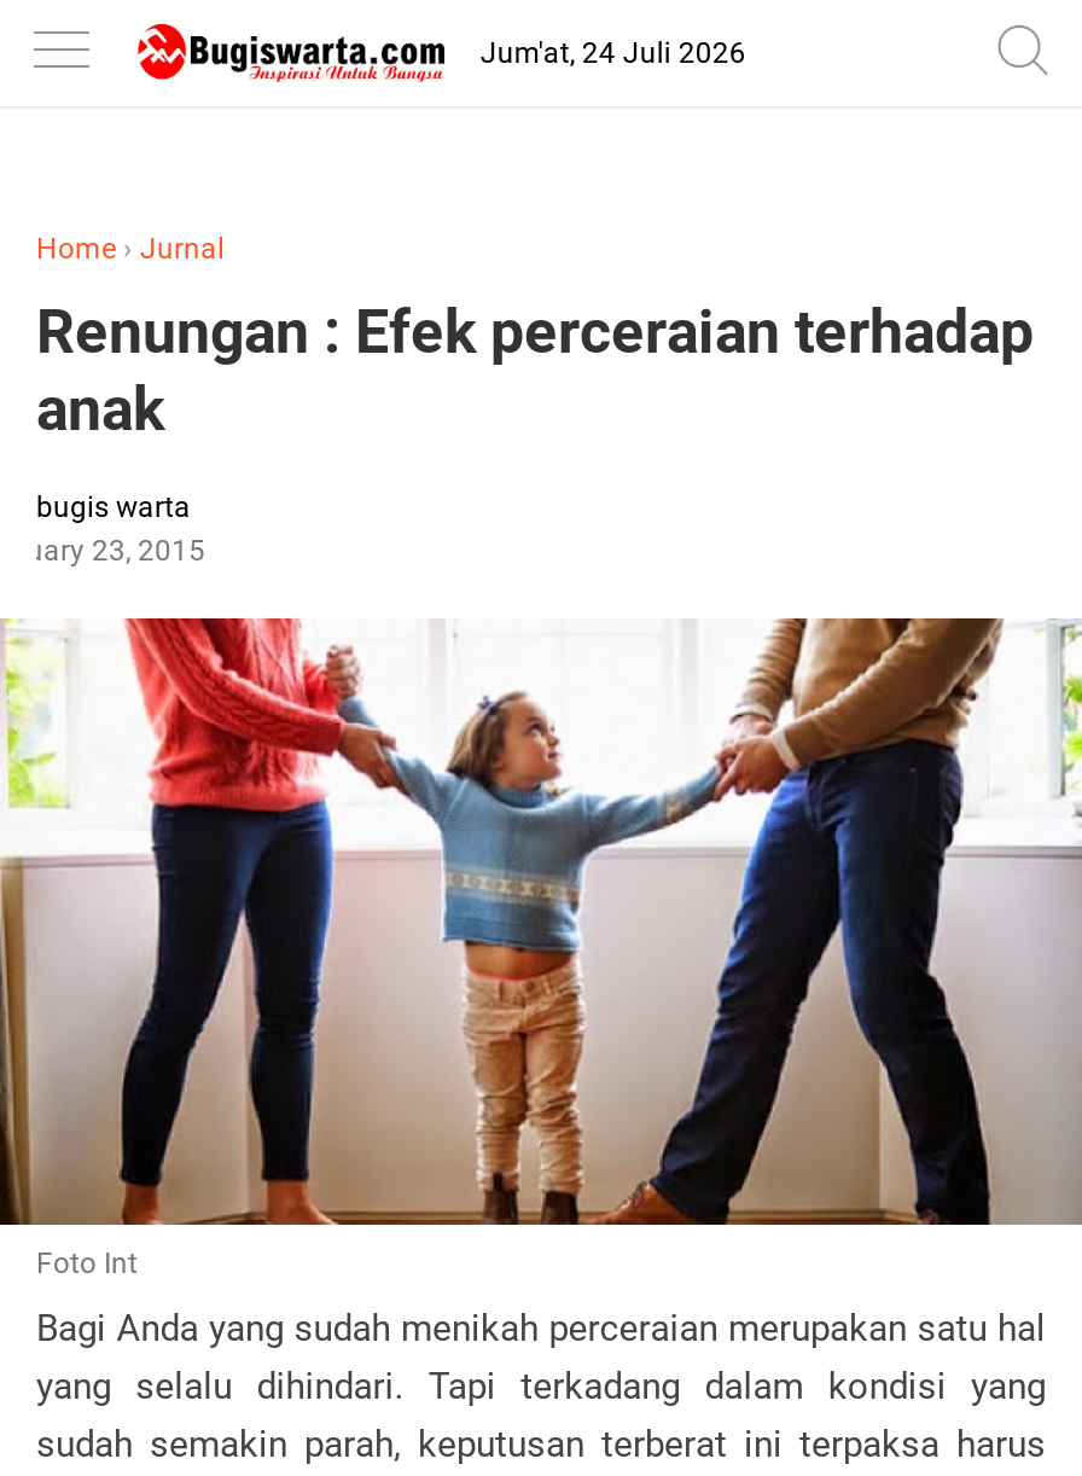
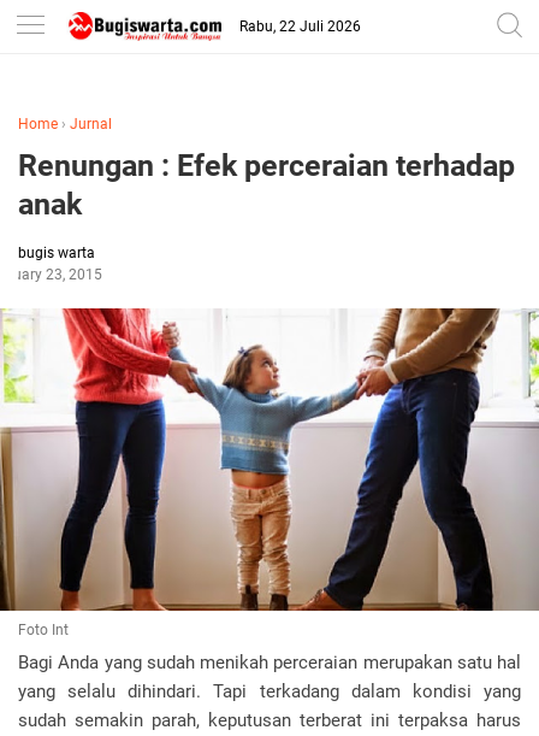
- Jum'at, 24 Juli 2026
+ Rabu, 22 Juli 2026
